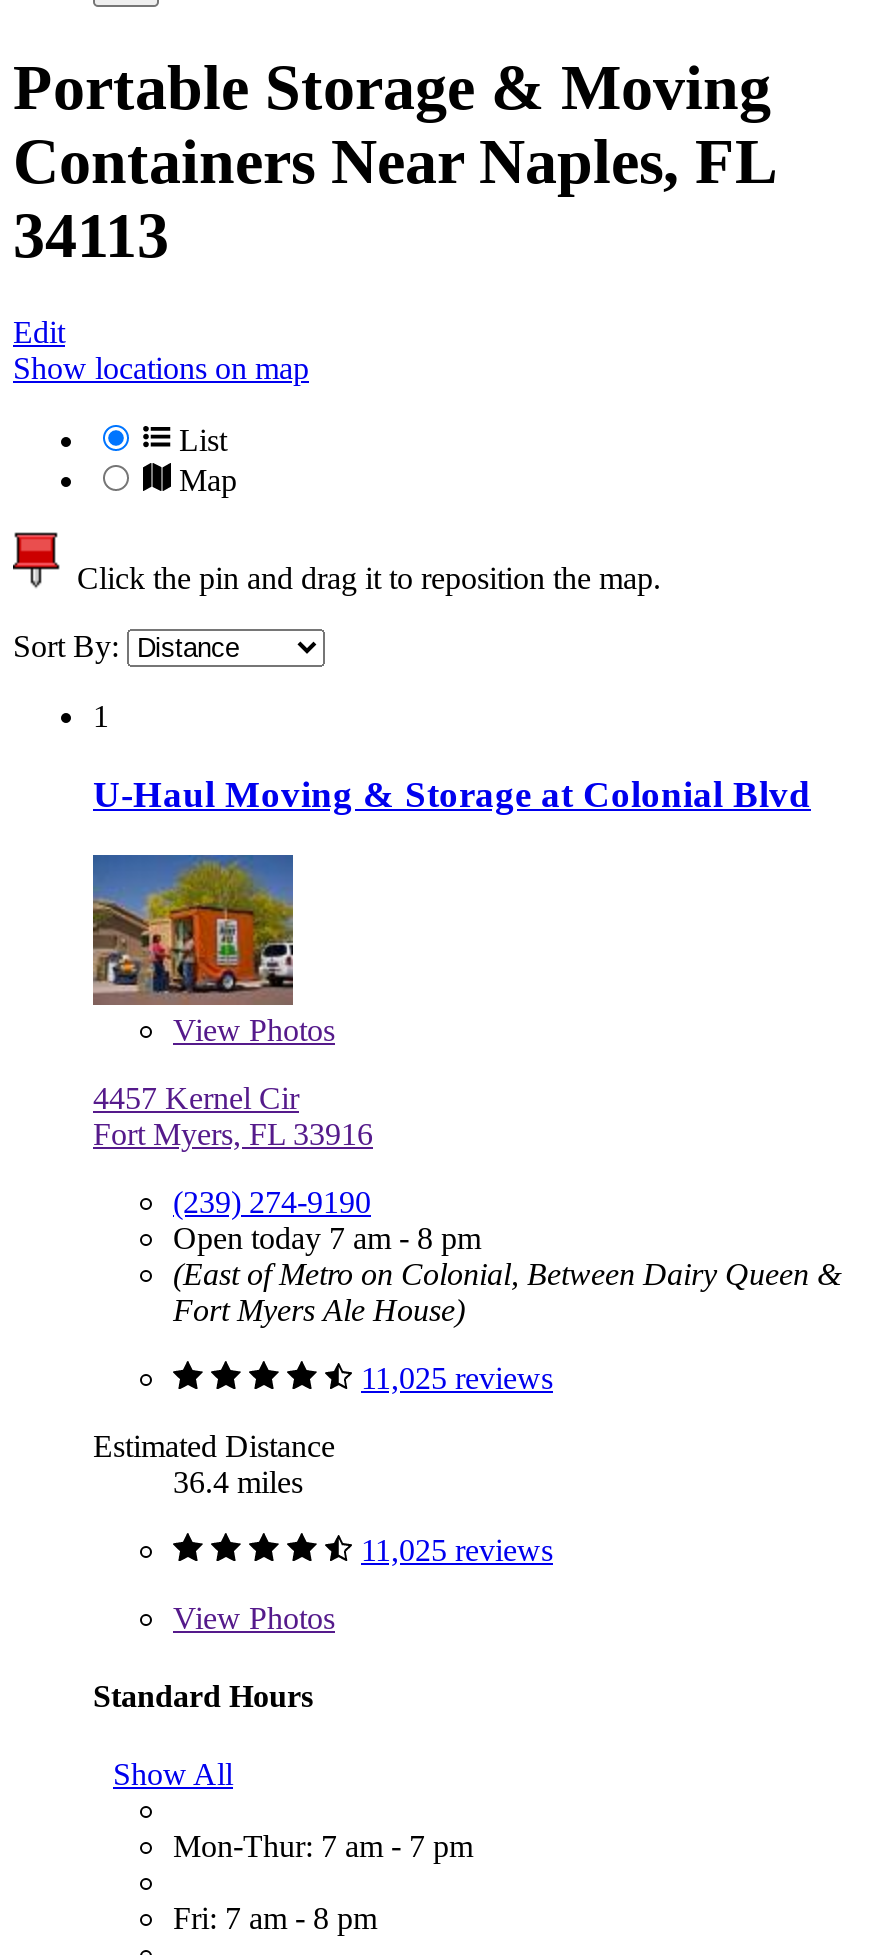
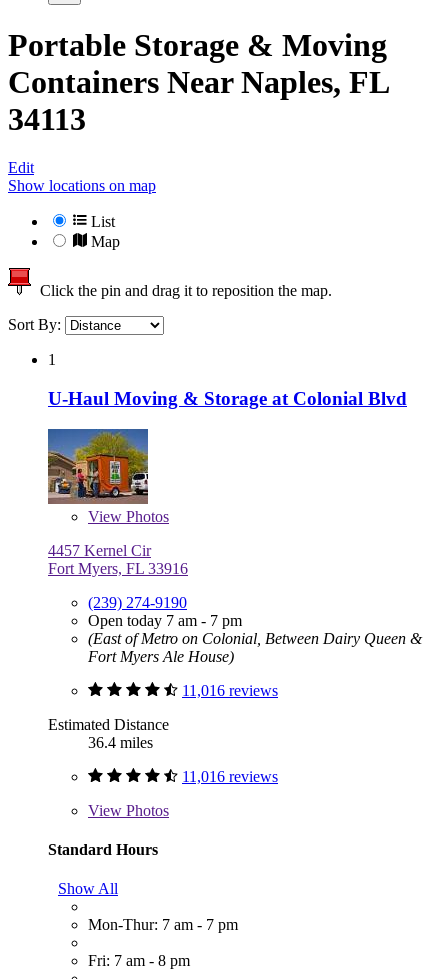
- Open today 7 am - 8 pm
+ Open today 7 am - 7 pm

- 11,025 reviews
+ 11,016 reviews

- 11,025 reviews
+ 11,016 reviews
